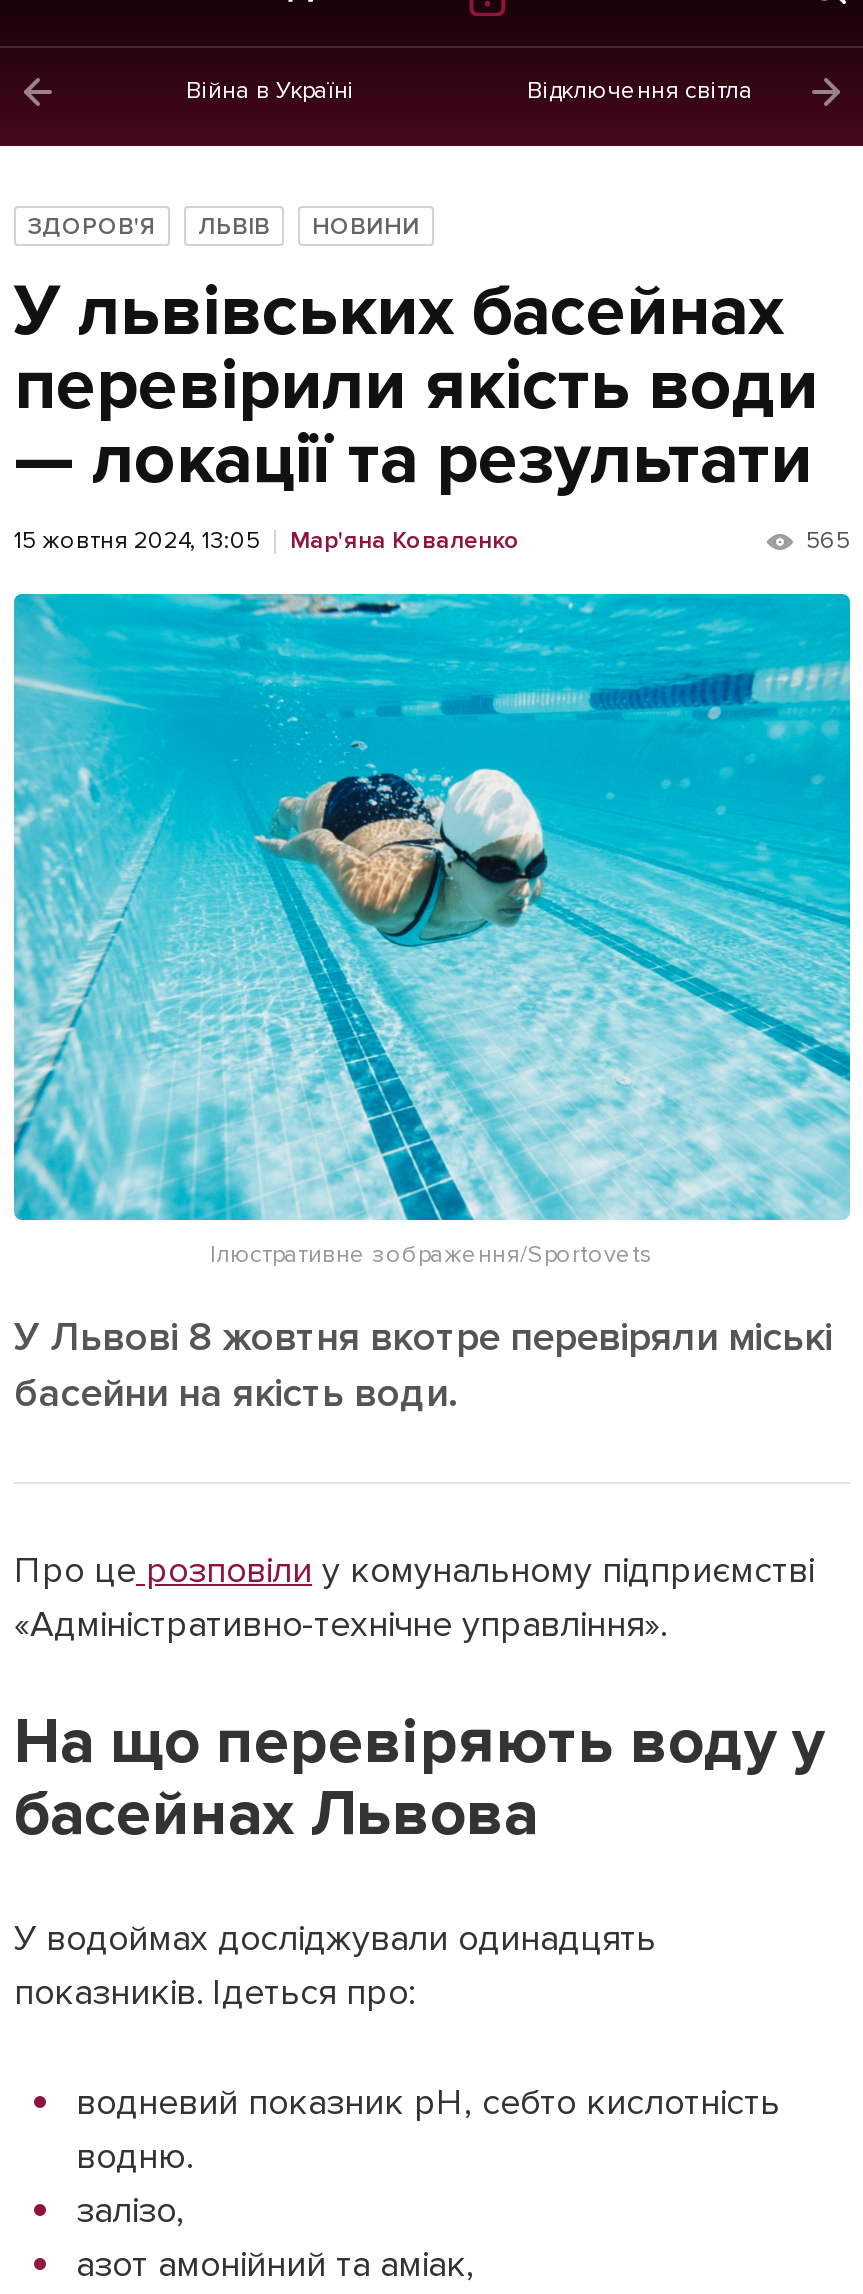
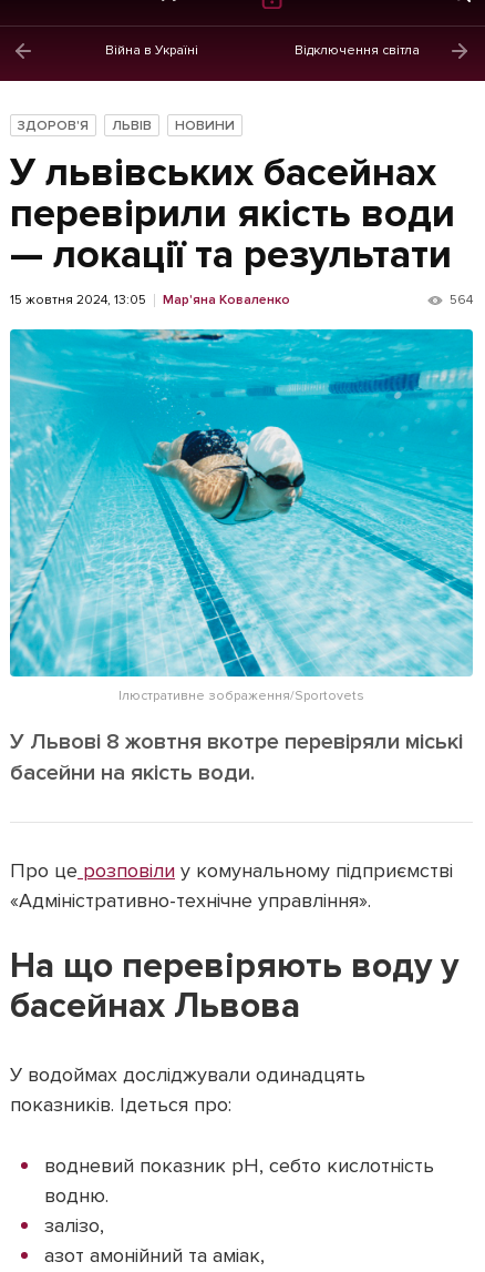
- 565
+ 564
